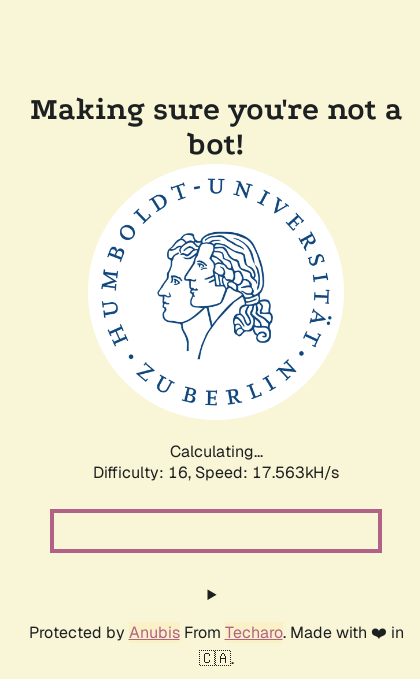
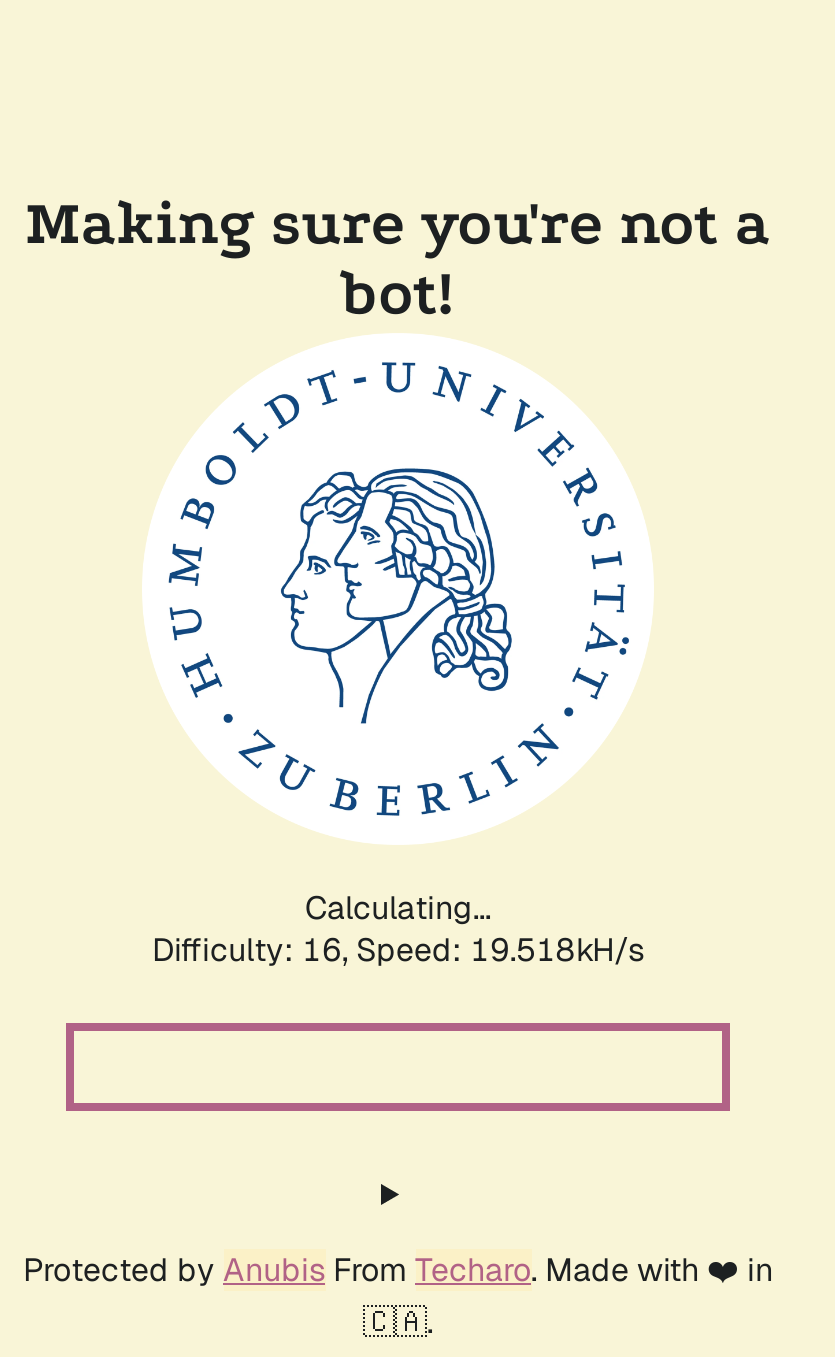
- Difficulty: 16, Speed: 17.563kH/s
+ Difficulty: 16, Speed: 19.518kH/s
